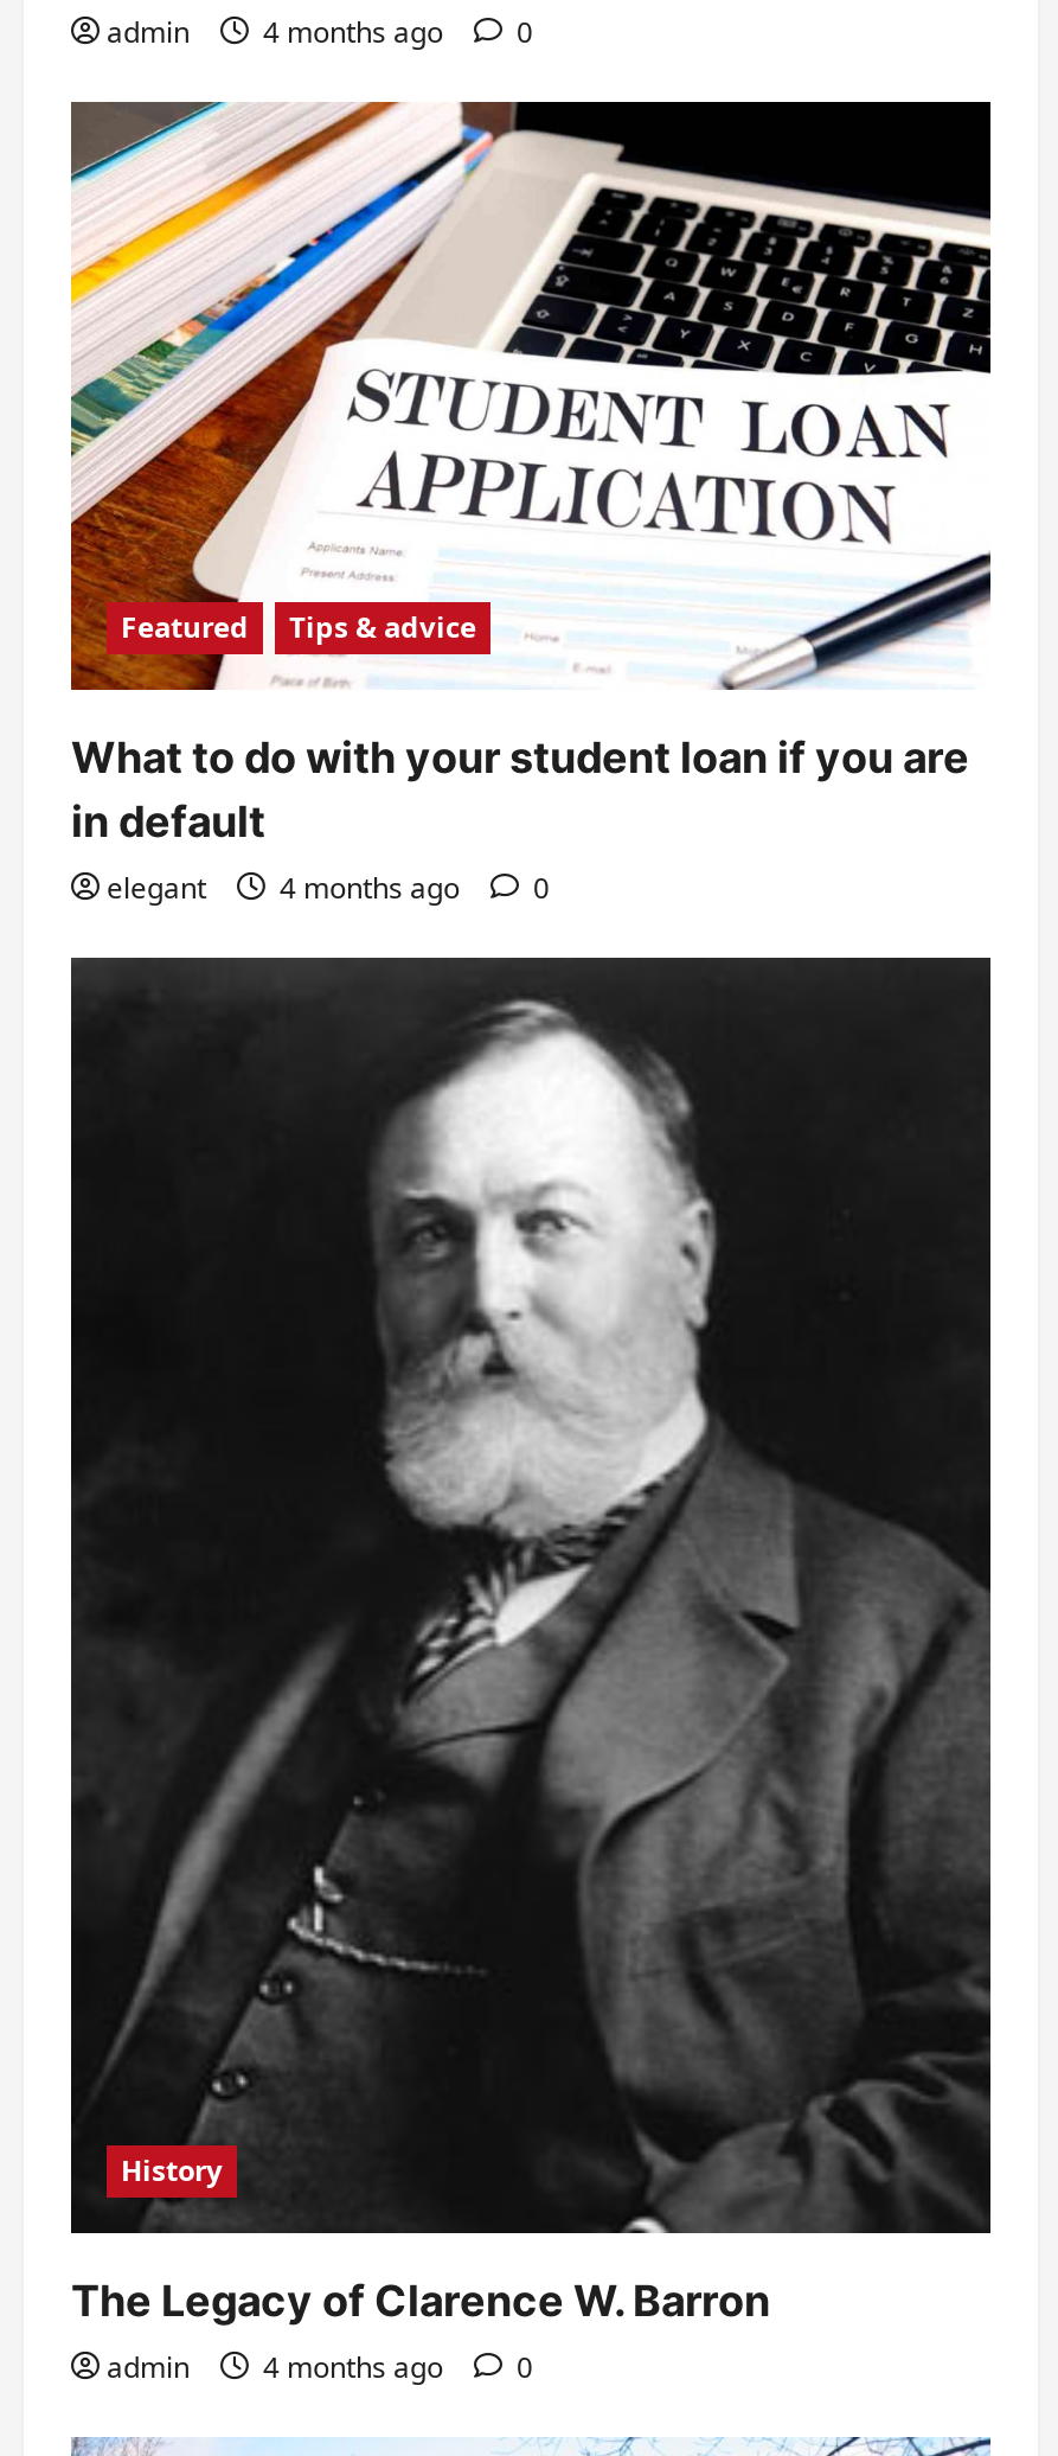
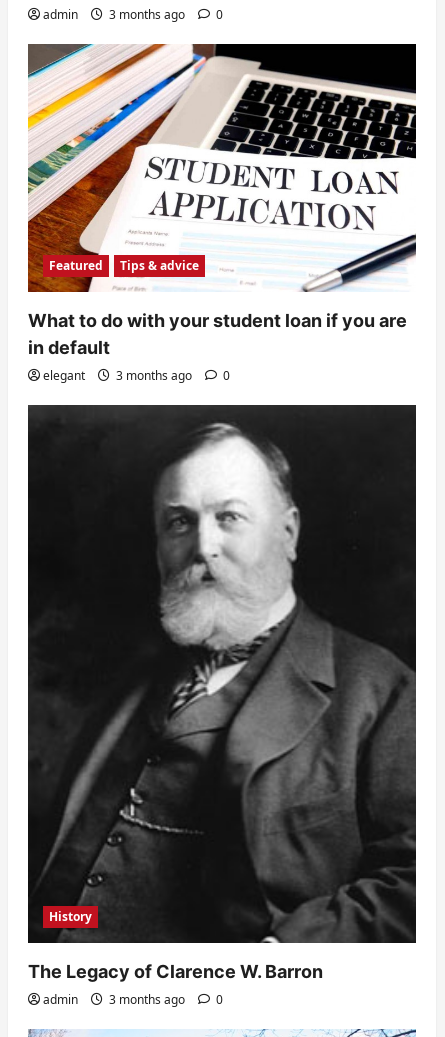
- admin 4 months ago 0
+ admin 3 months ago 0

- elegant 4 months ago 0
+ elegant 3 months ago 0

- admin 4 months ago 0
+ admin 3 months ago 0
